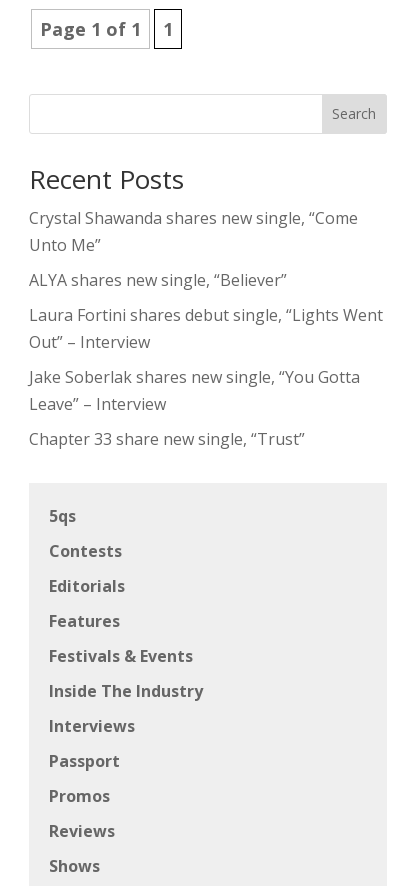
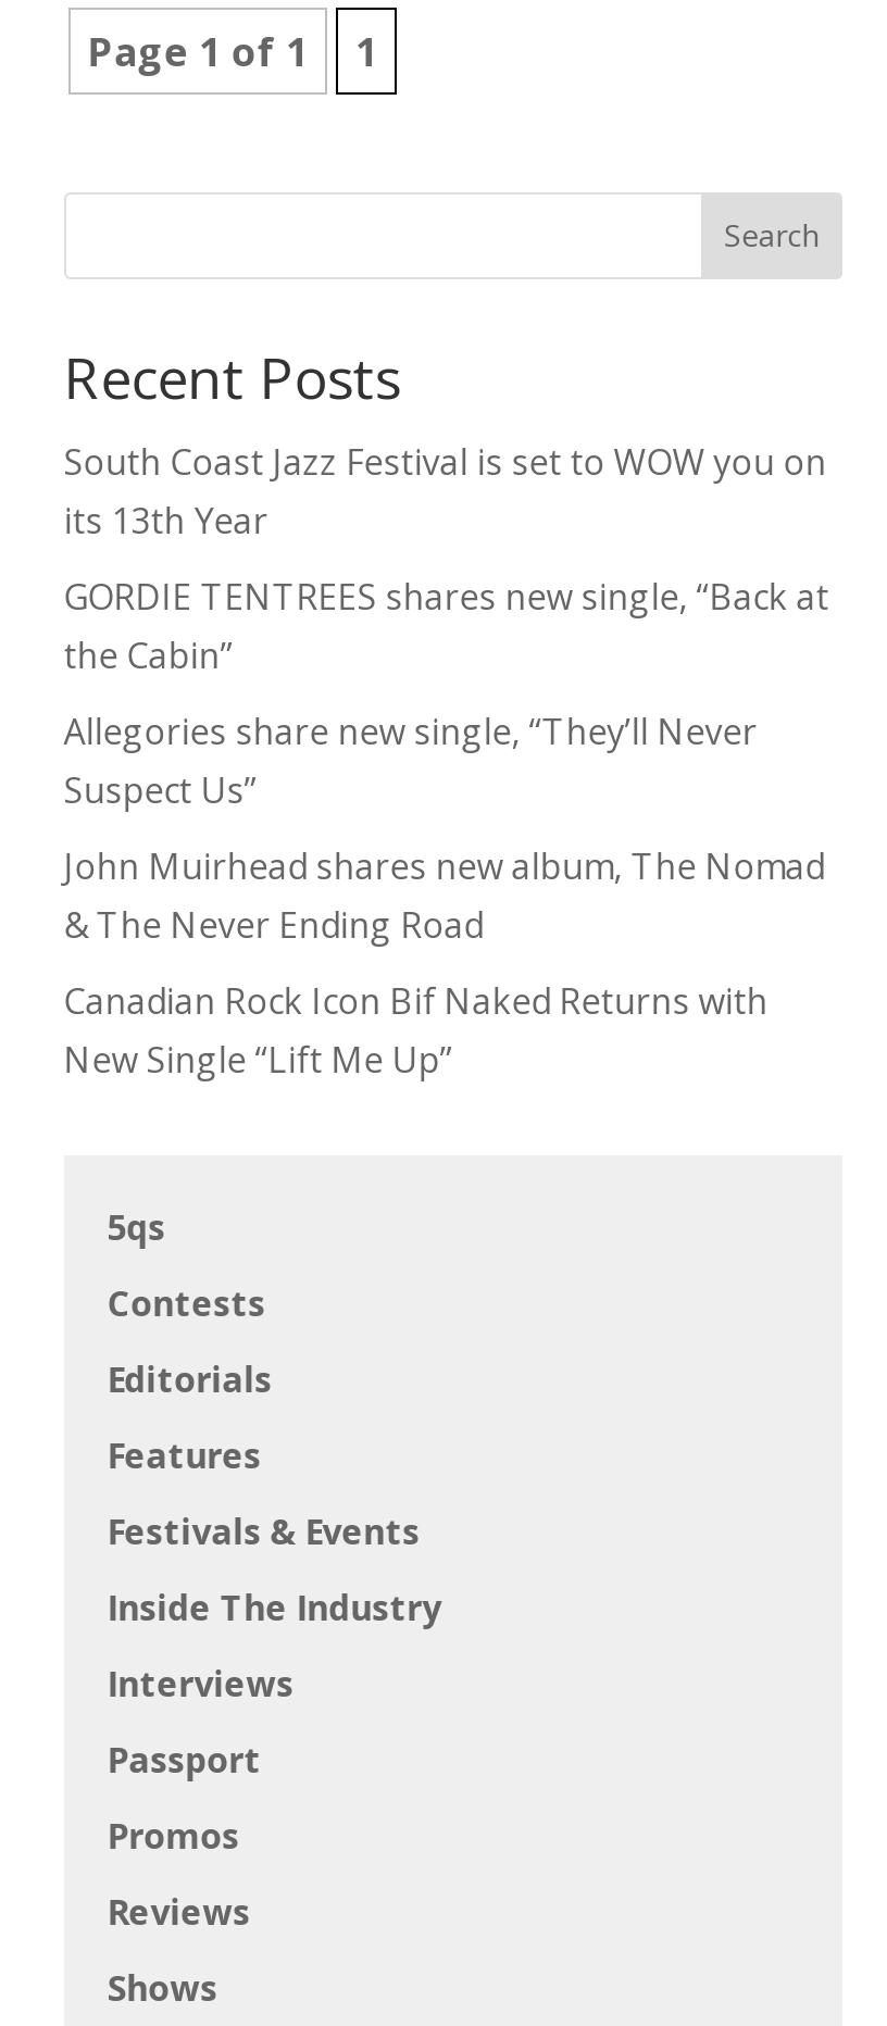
- Crystal Shawanda shares new single, “Come
- Unto Me”
+ South Coast Jazz Festival is set to WOW you on
+ its 13th Year

- ALYA shares new single, “Believer”
+ GORDIE TENTREES shares new single, “Back at
+ the Cabin”

- Laura Fortini shares debut single, “Lights Went
- Out” – Interview
+ Allegories share new single, “They’ll Never
+ Suspect Us”

- Jake Soberlak shares new single, “You Gotta
- Leave” – Interview
+ John Muirhead shares new album, The Nomad
+ & The Never Ending Road

- Chapter 33 share new single, “Trust”
+ Canadian Rock Icon Bif Naked Returns with
+ New Single “Lift Me Up”
